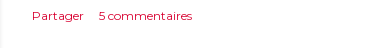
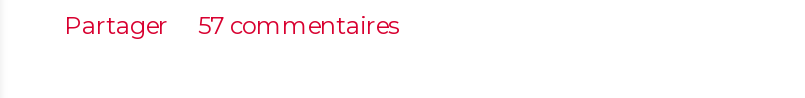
- 5 commentaires
+ 57 commentaires
